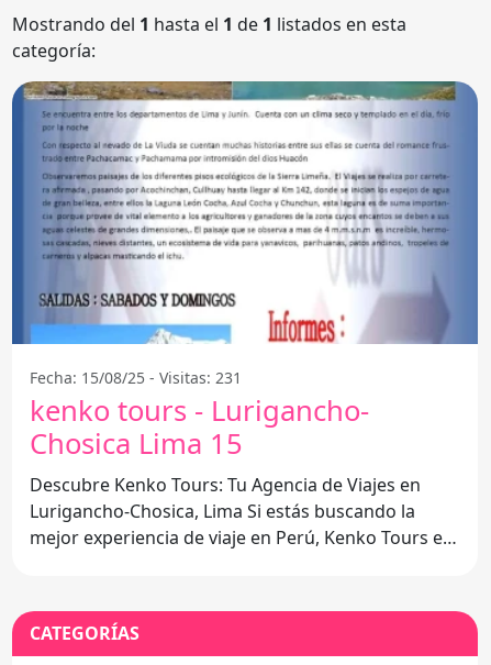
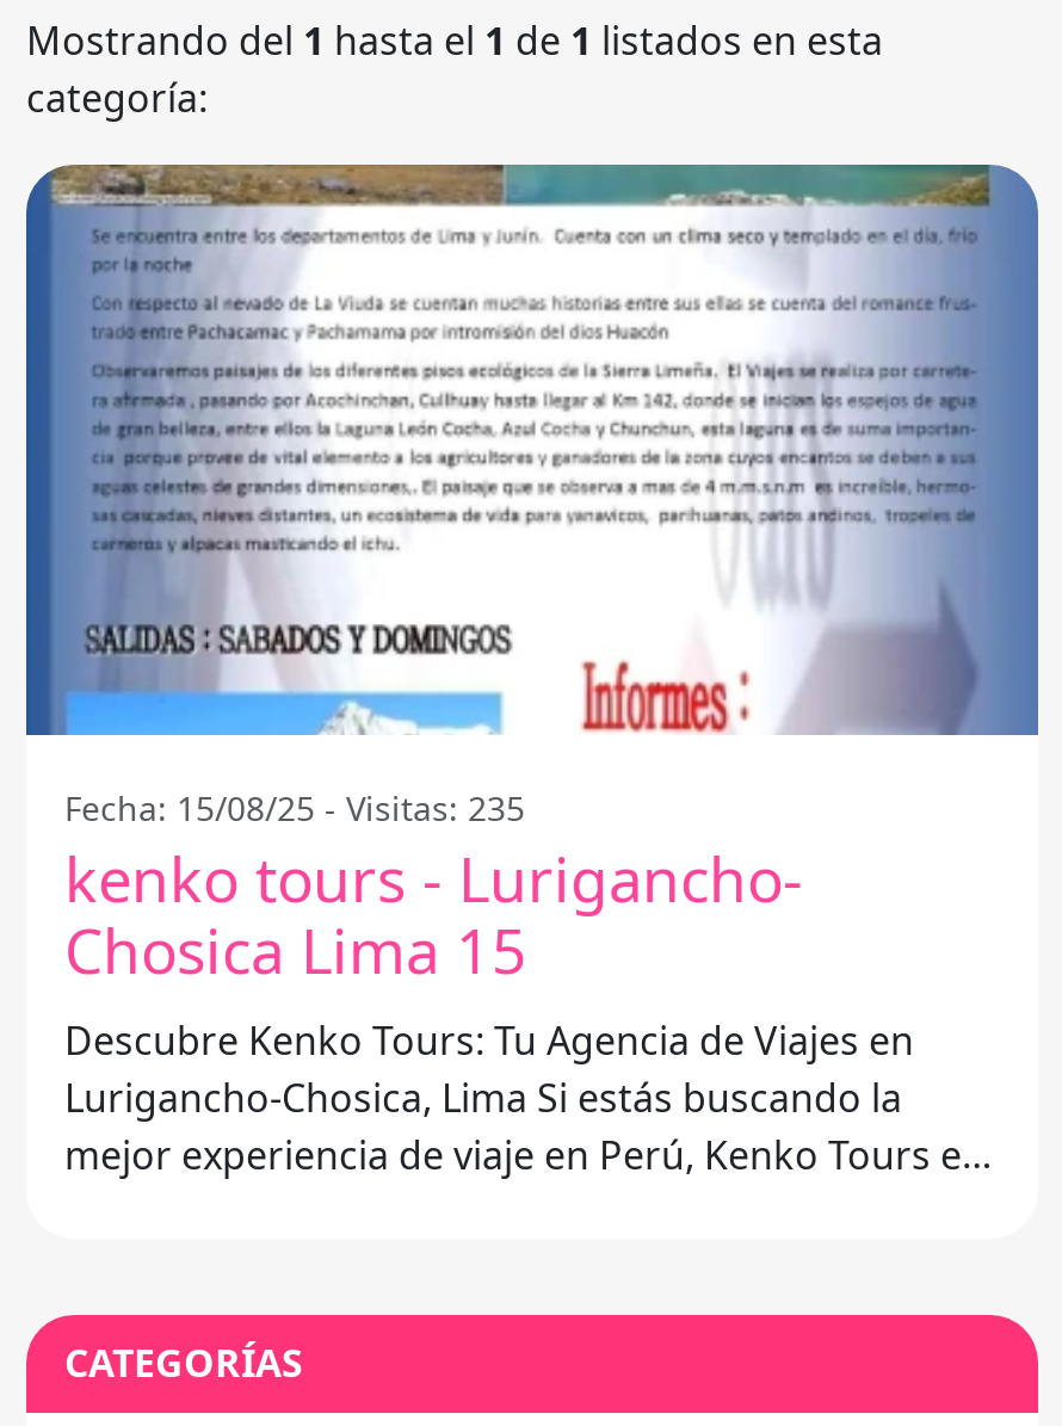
- Fecha: 15/08/25 - Visitas: 231
+ Fecha: 15/08/25 - Visitas: 235
